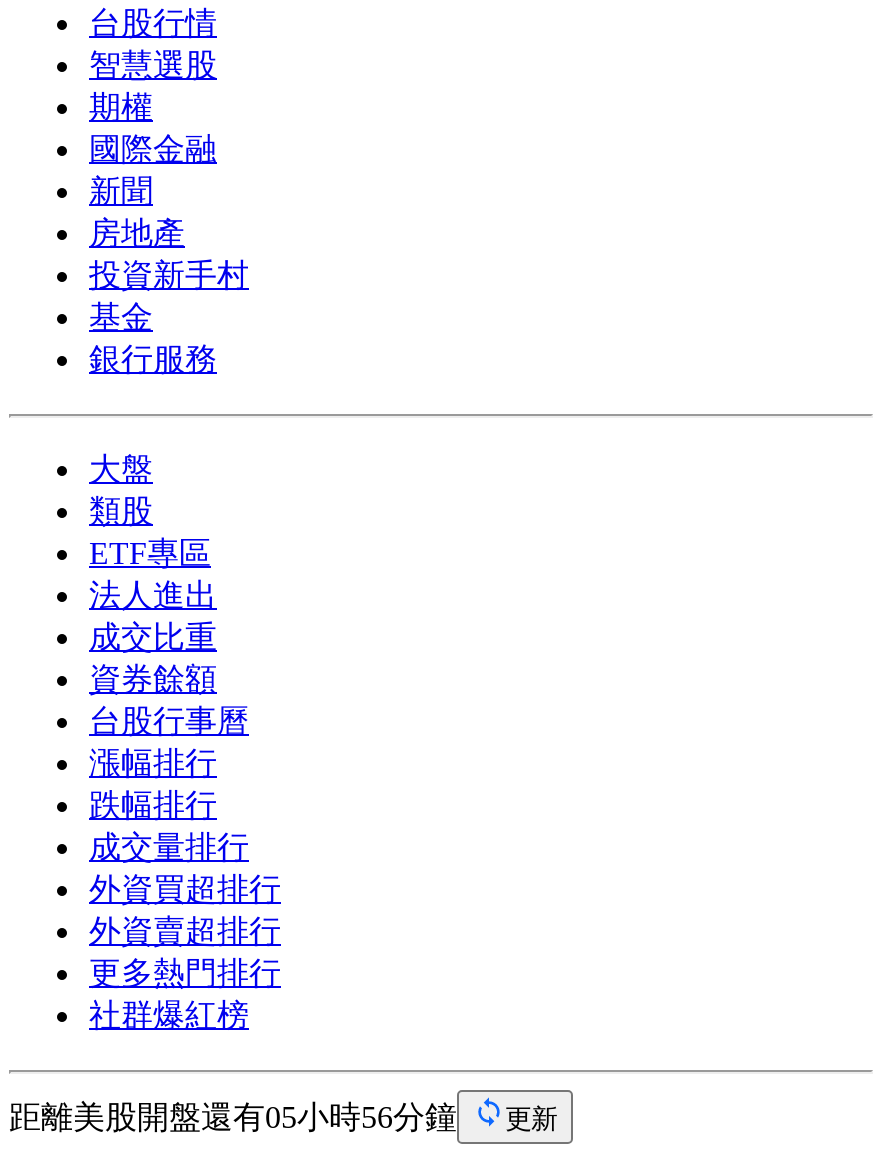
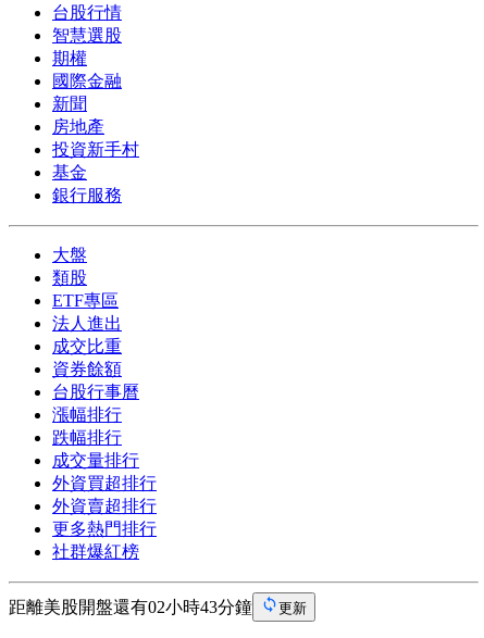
- 距離美股開盤還有05小時56分鐘
+ 距離美股開盤還有02小時43分鐘
